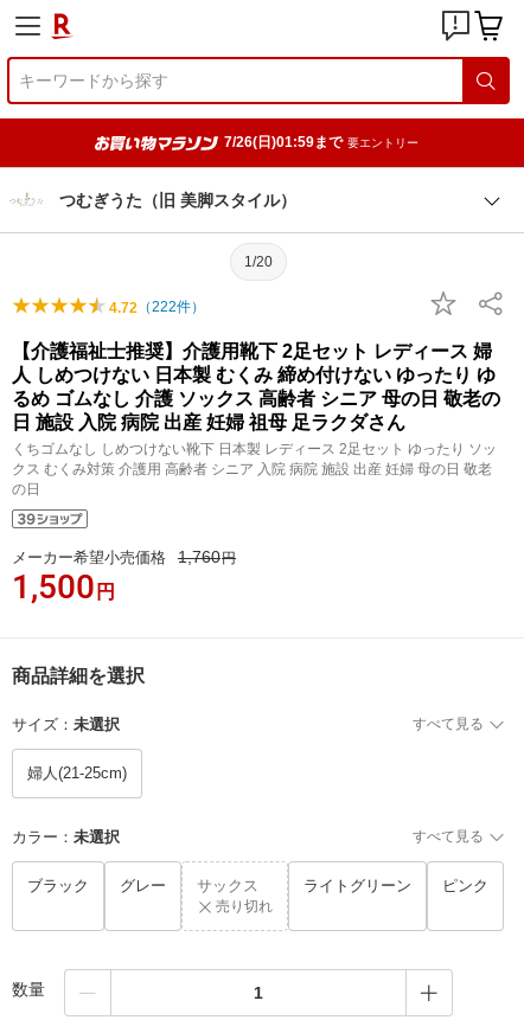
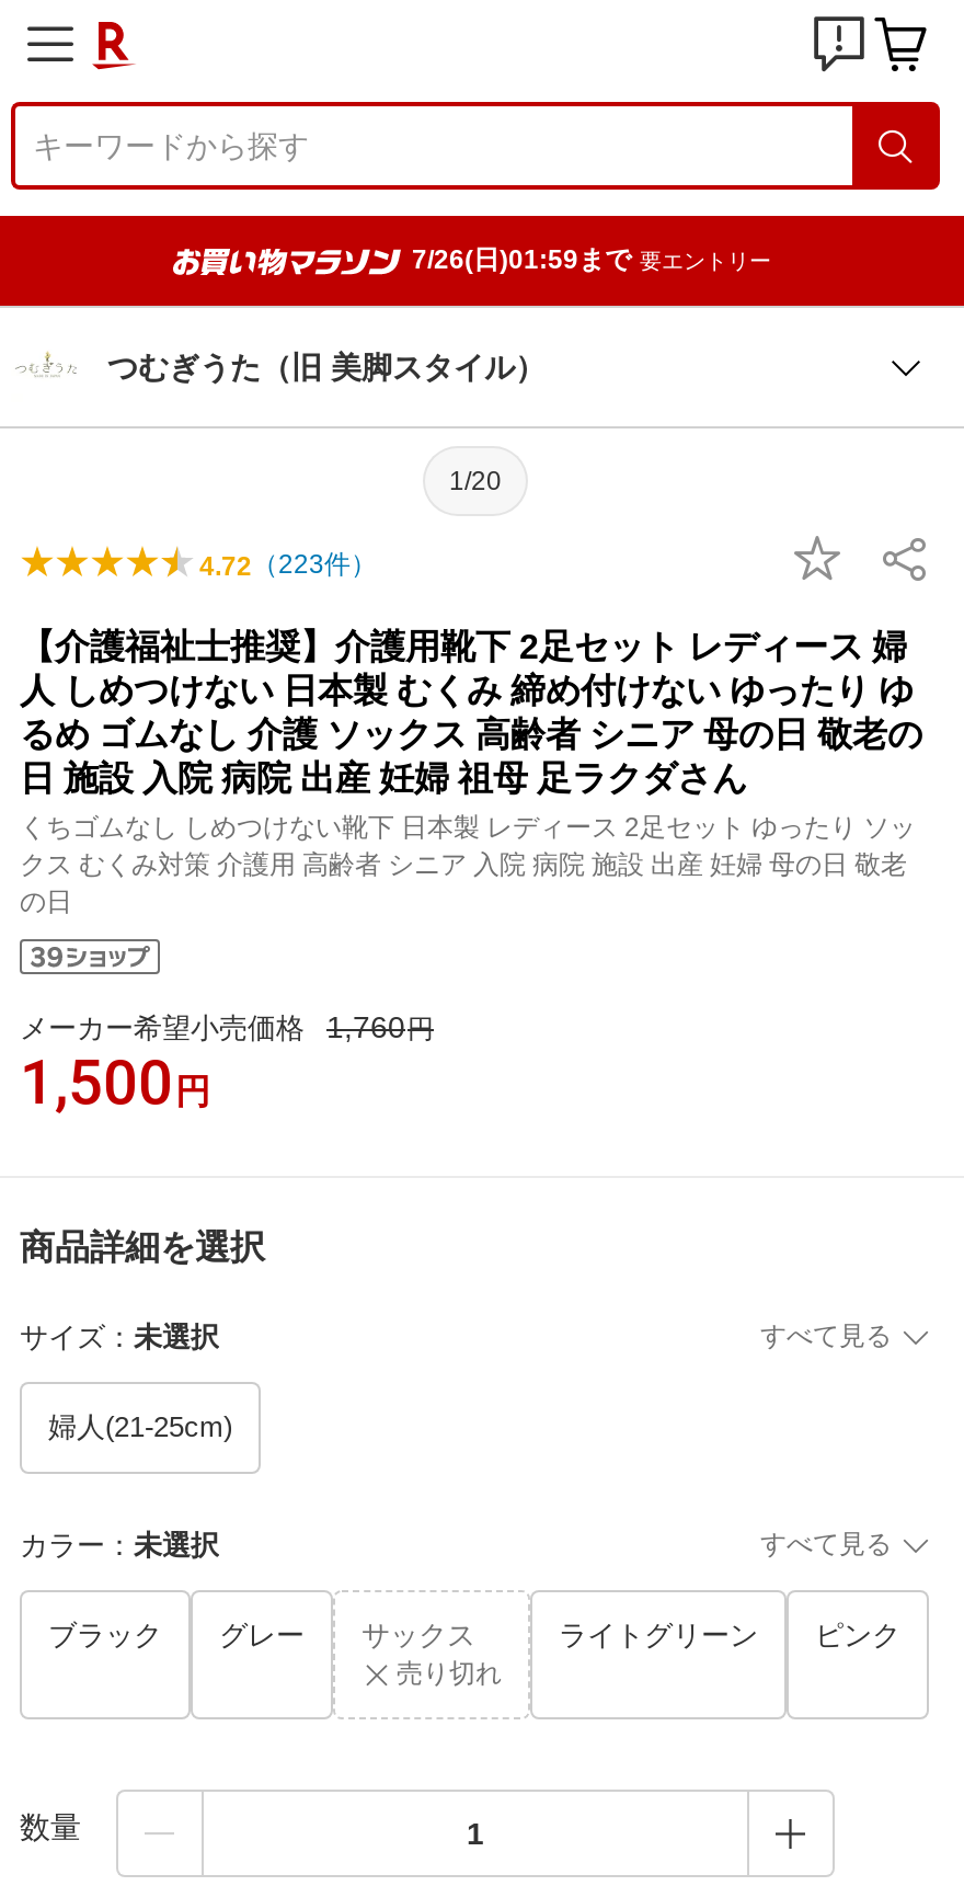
- 4.72（222件）
+ 4.72（223件）
